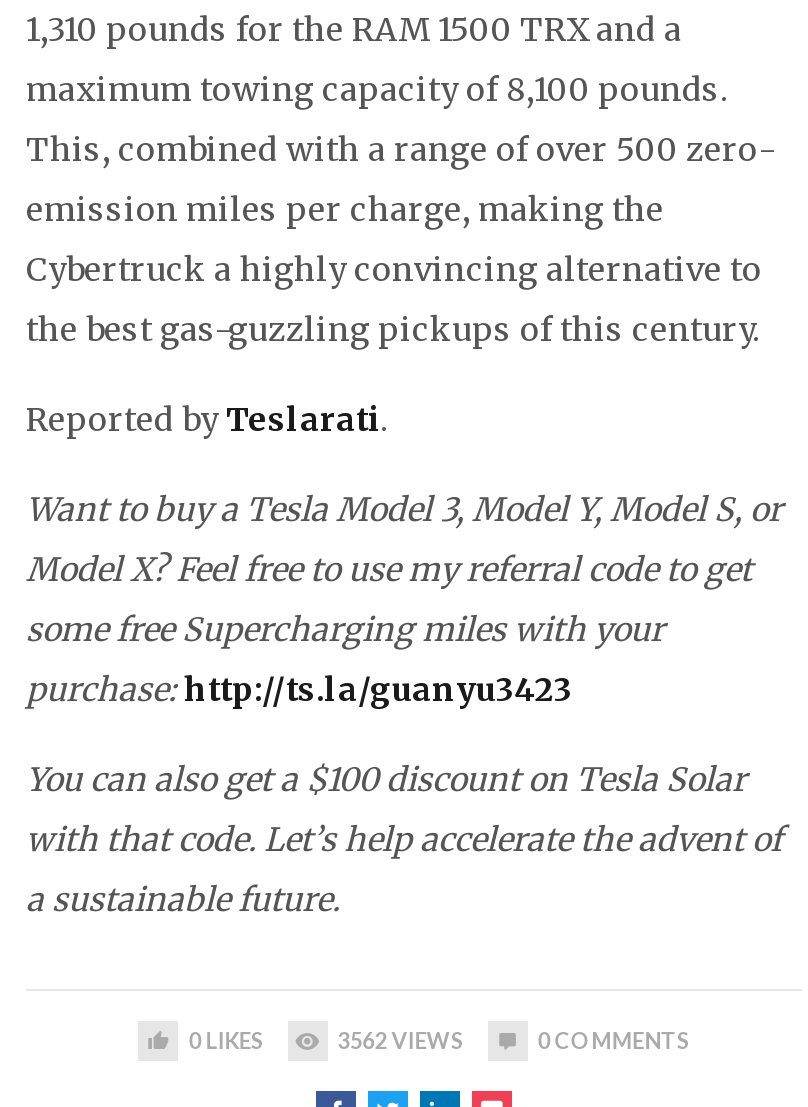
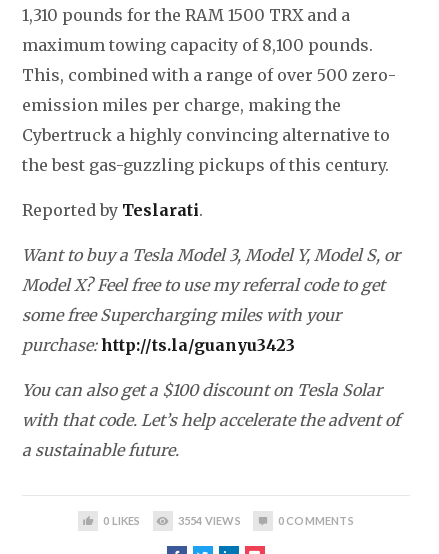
- 3562 VIEWS
+ 3554 VIEWS
